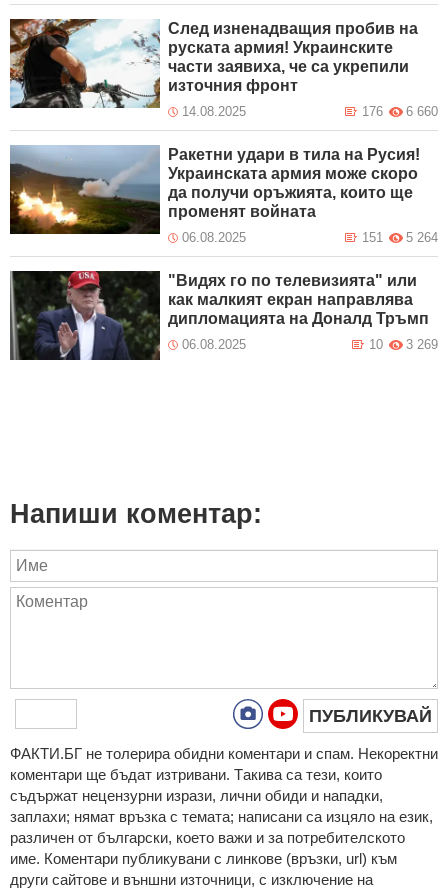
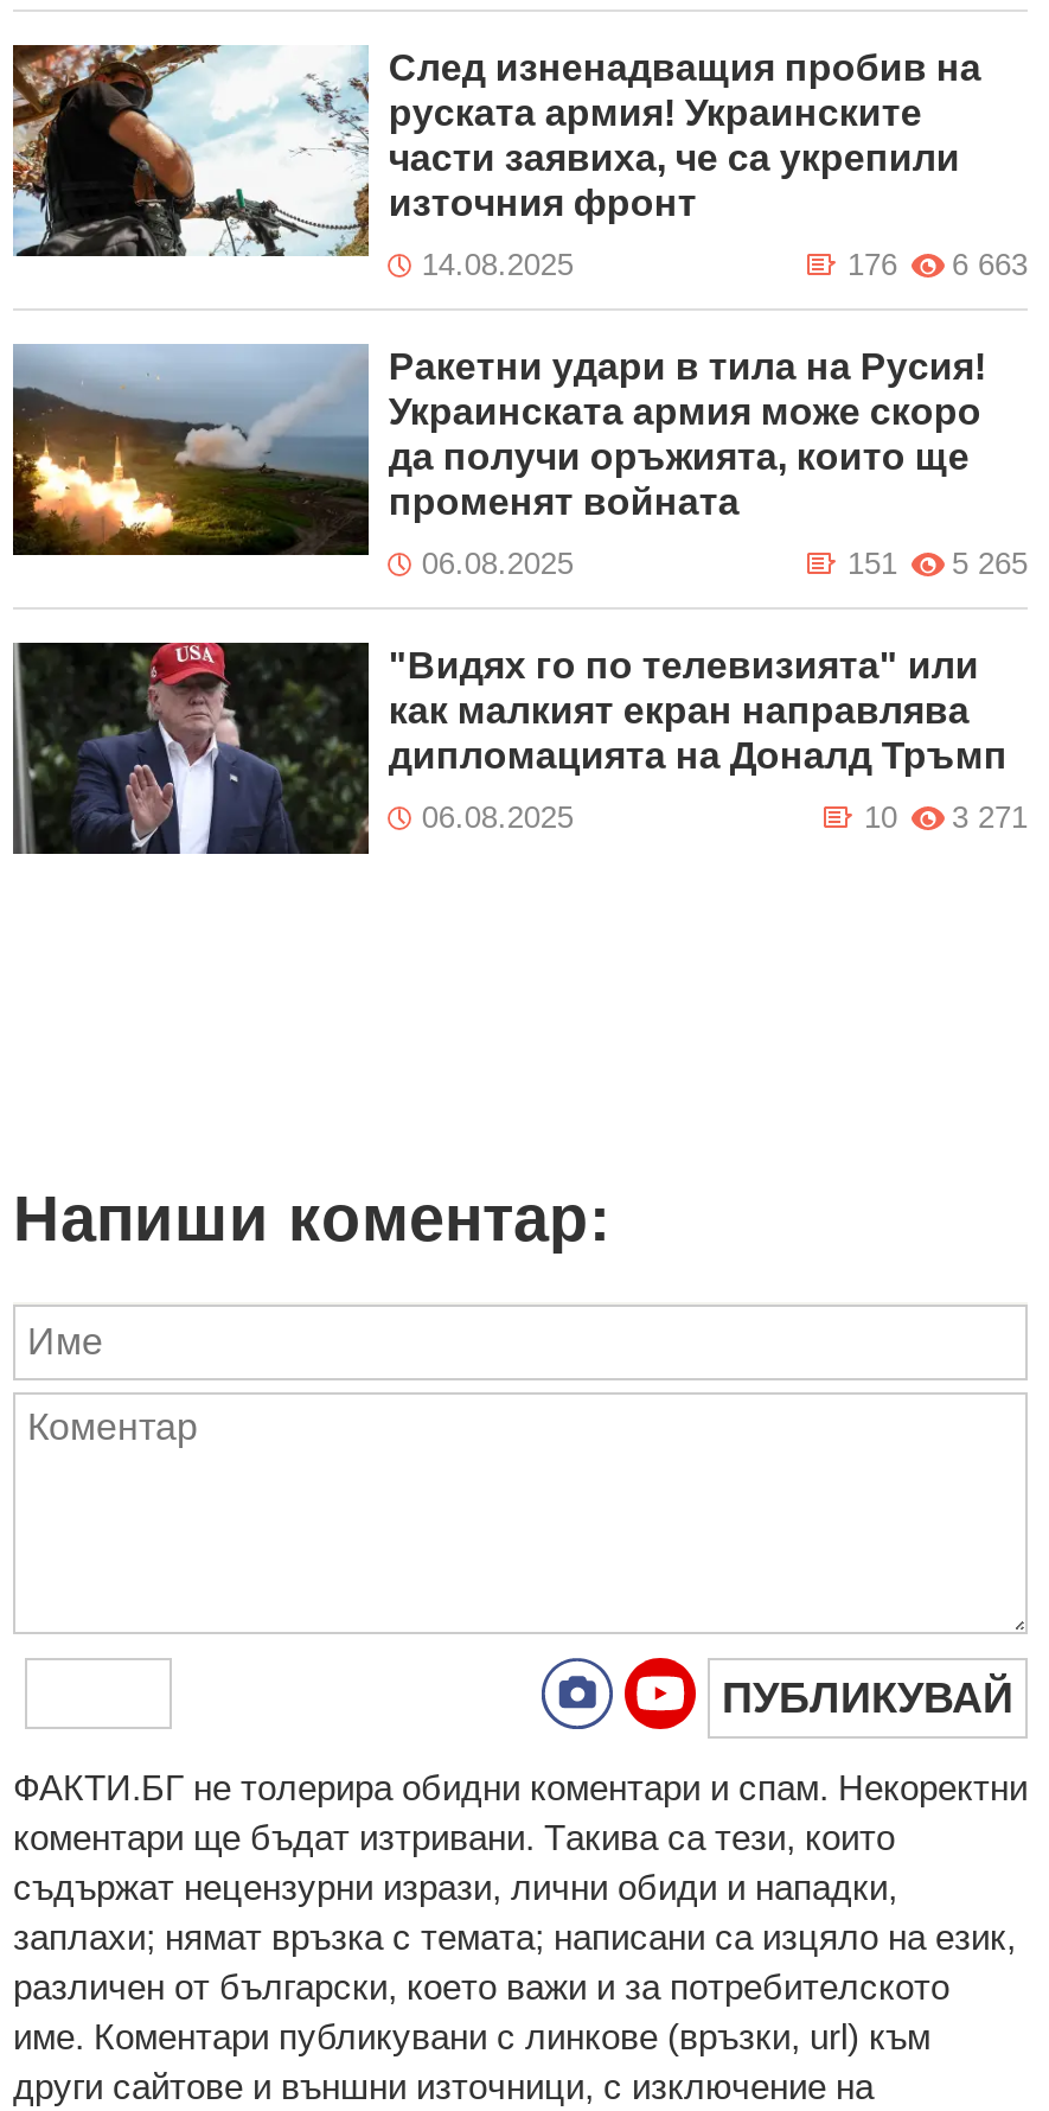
- 176 6 660
+ 176 6 663

- 151 5 264
+ 151 5 265

- 10 3 269
+ 10 3 271
